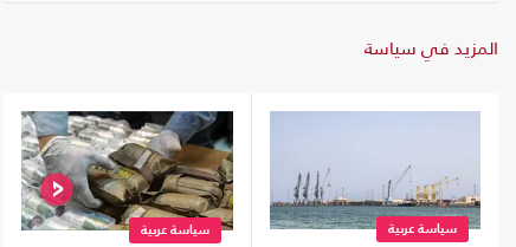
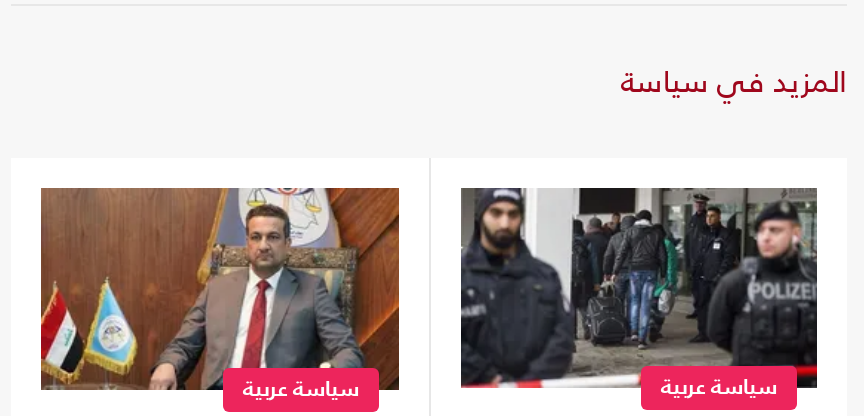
- [image]
+ [image]

- [image]
+ [image]
